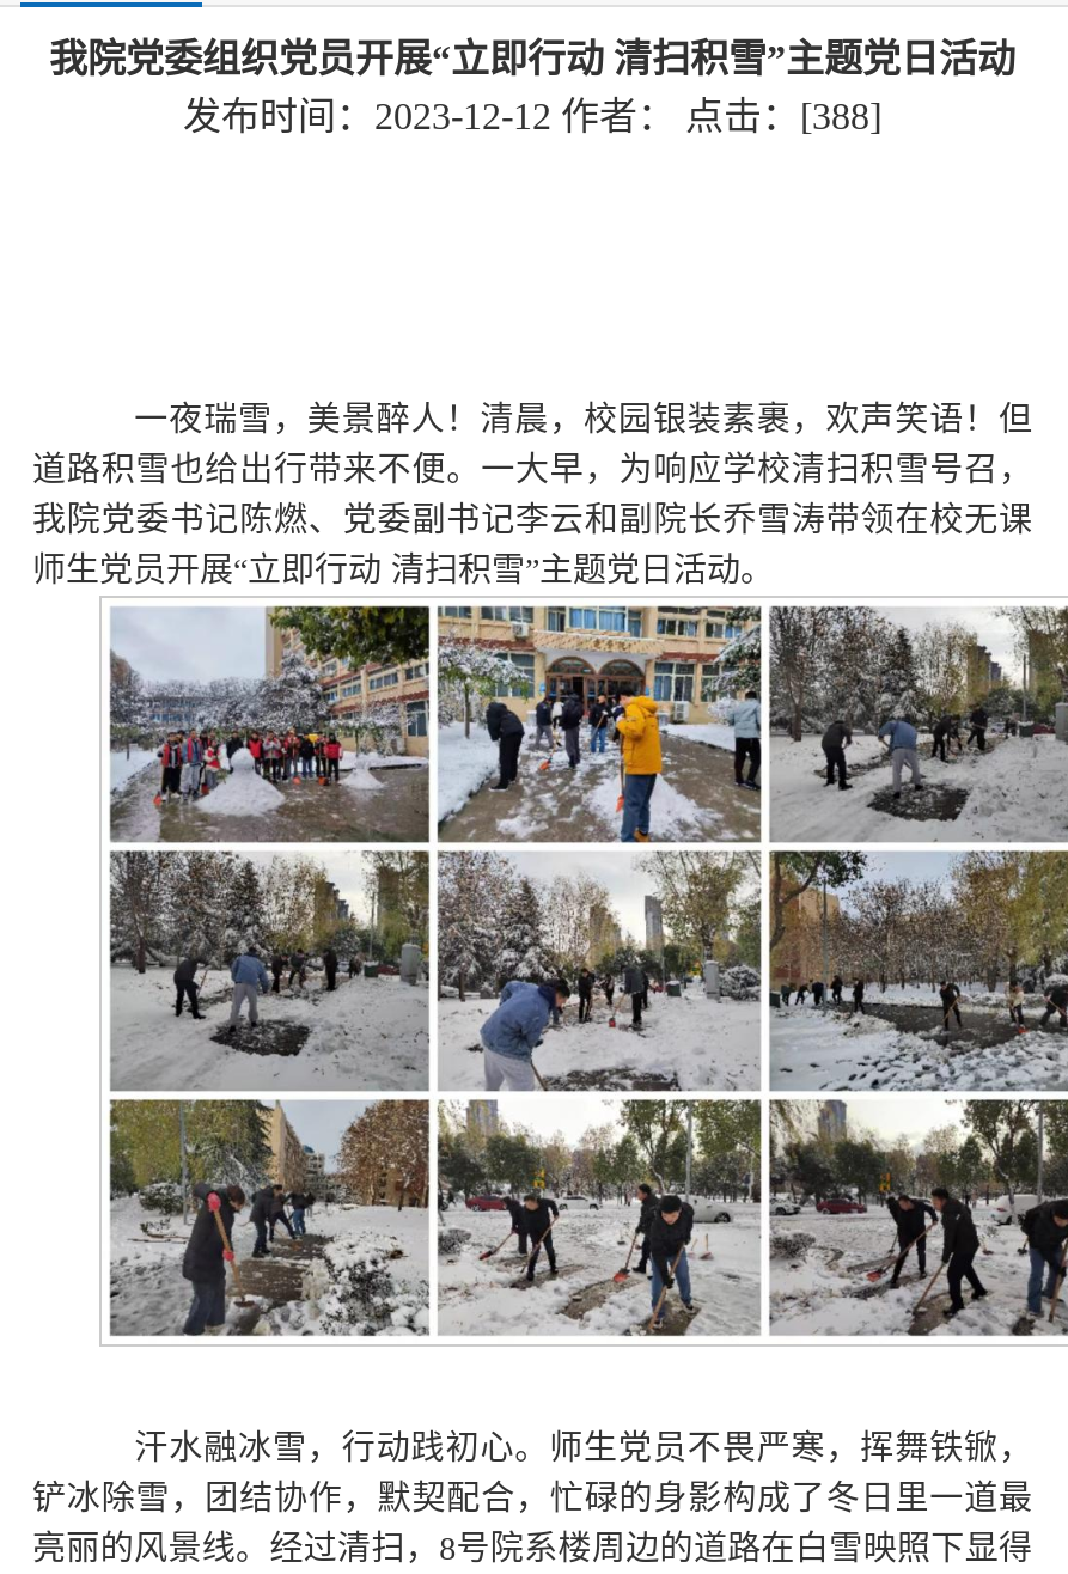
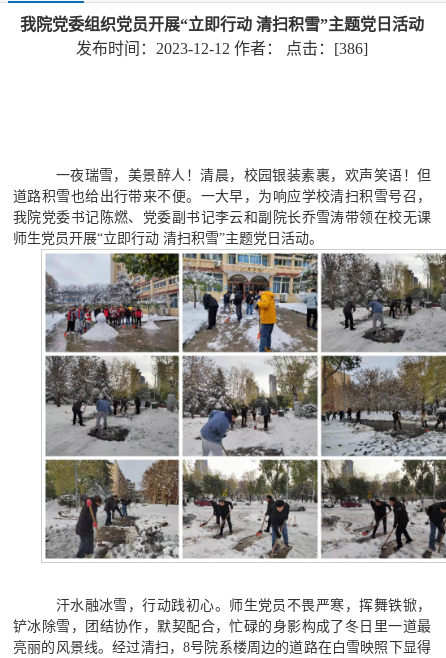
- 发布时间：2023-12-12 作者： 点击：[388]
+ 发布时间：2023-12-12 作者： 点击：[386]
